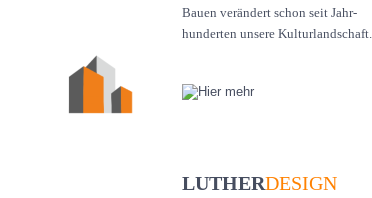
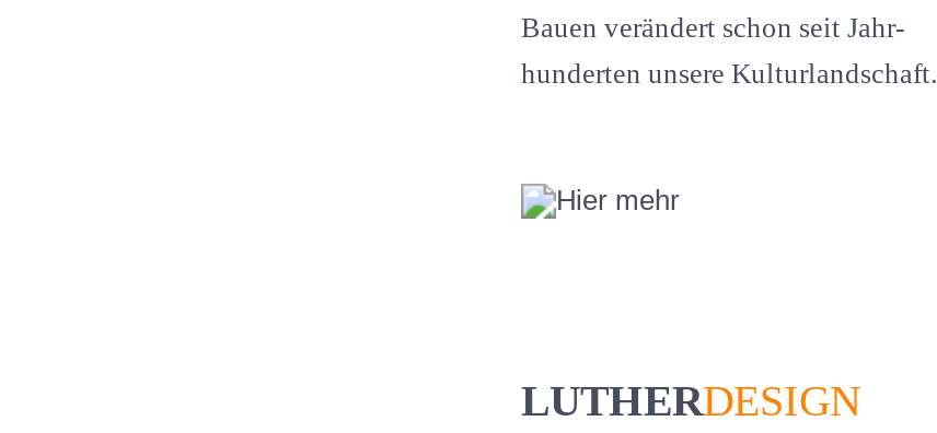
- [image]
